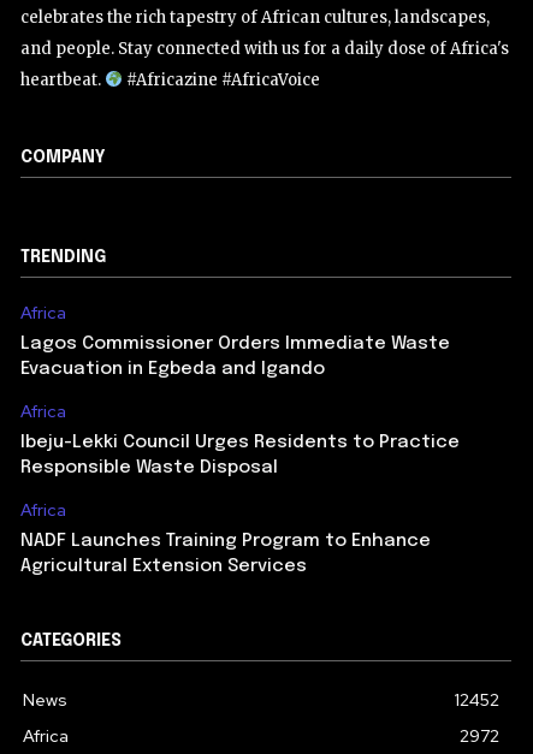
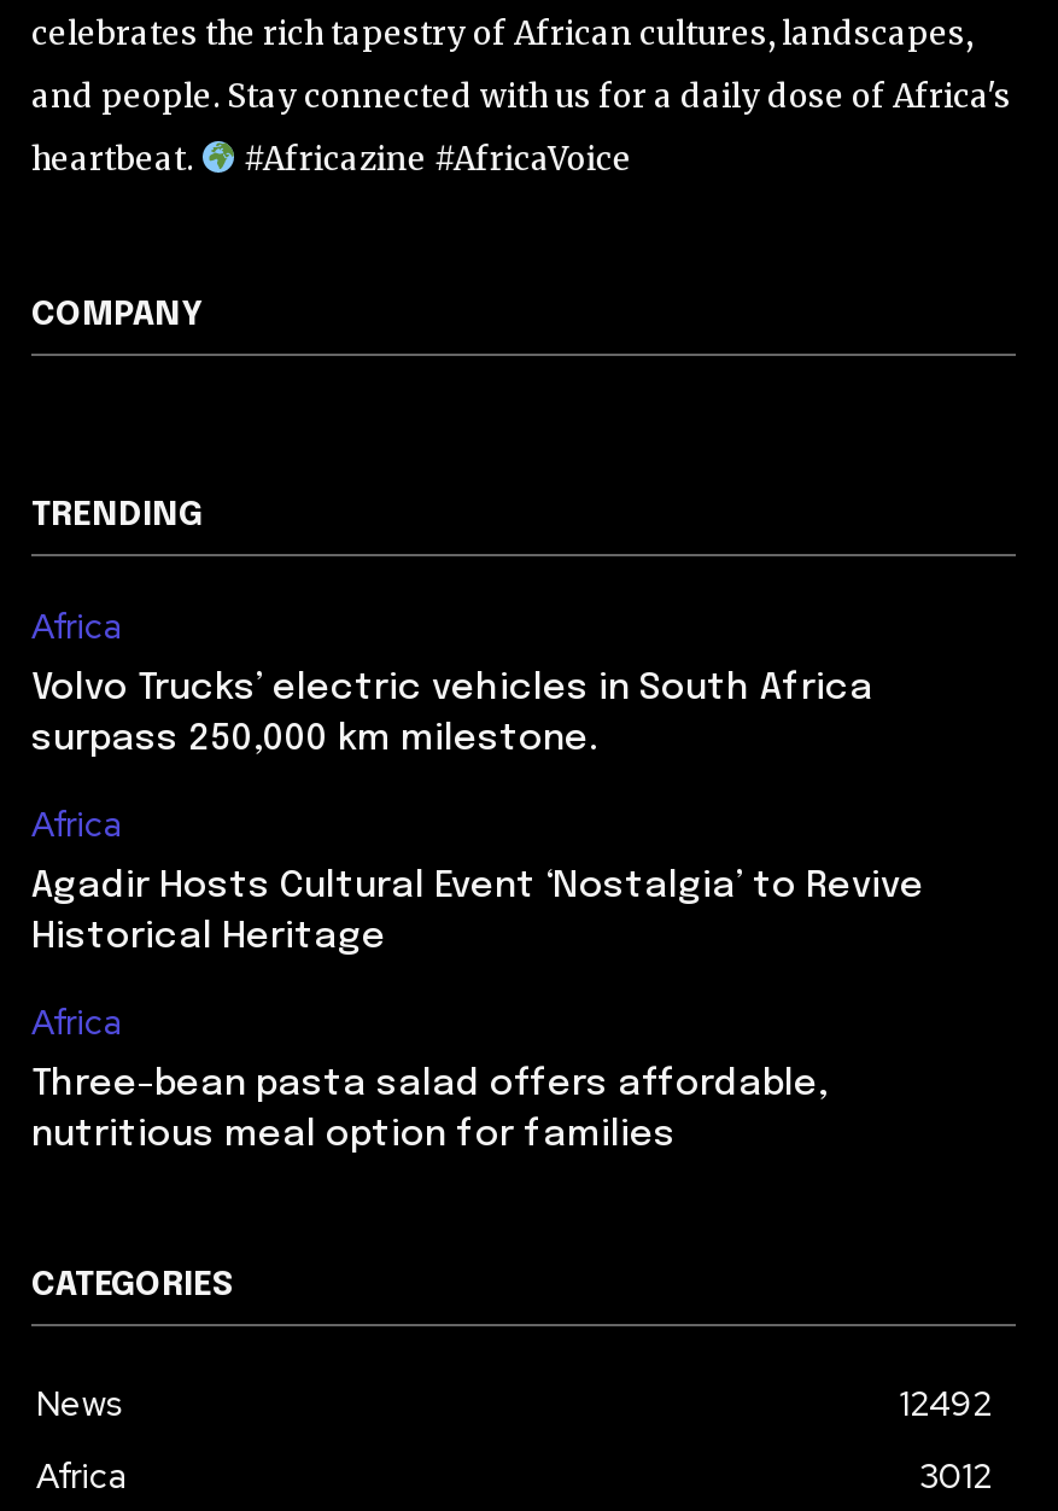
- Lagos Commissioner Orders Immediate Waste
- Evacuation in Egbeda and Igando
+ Volvo Trucks’ electric vehicles in South Africa
+ surpass 250,000 km milestone.

- Ibeju-Lekki Council Urges Residents to Practice
- Responsible Waste Disposal
+ Agadir Hosts Cultural Event ‘Nostalgia’ to Revive
+ Historical Heritage

- NADF Launches Training Program to Enhance
- Agricultural Extension Services
+ Three-bean pasta salad offers affordable,
+ nutritious meal option for families

- 12452
+ 12492

- 2972
+ 3012
